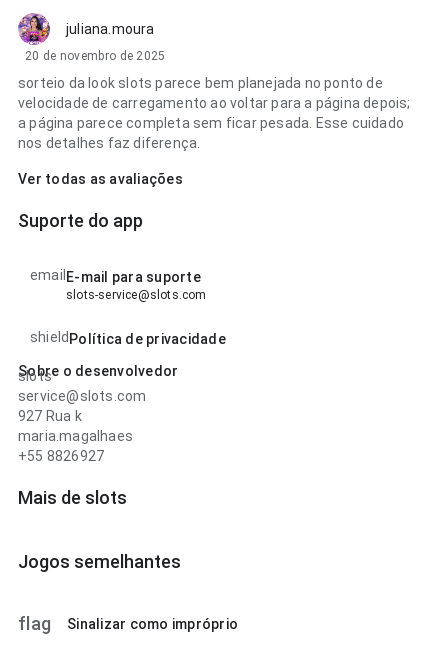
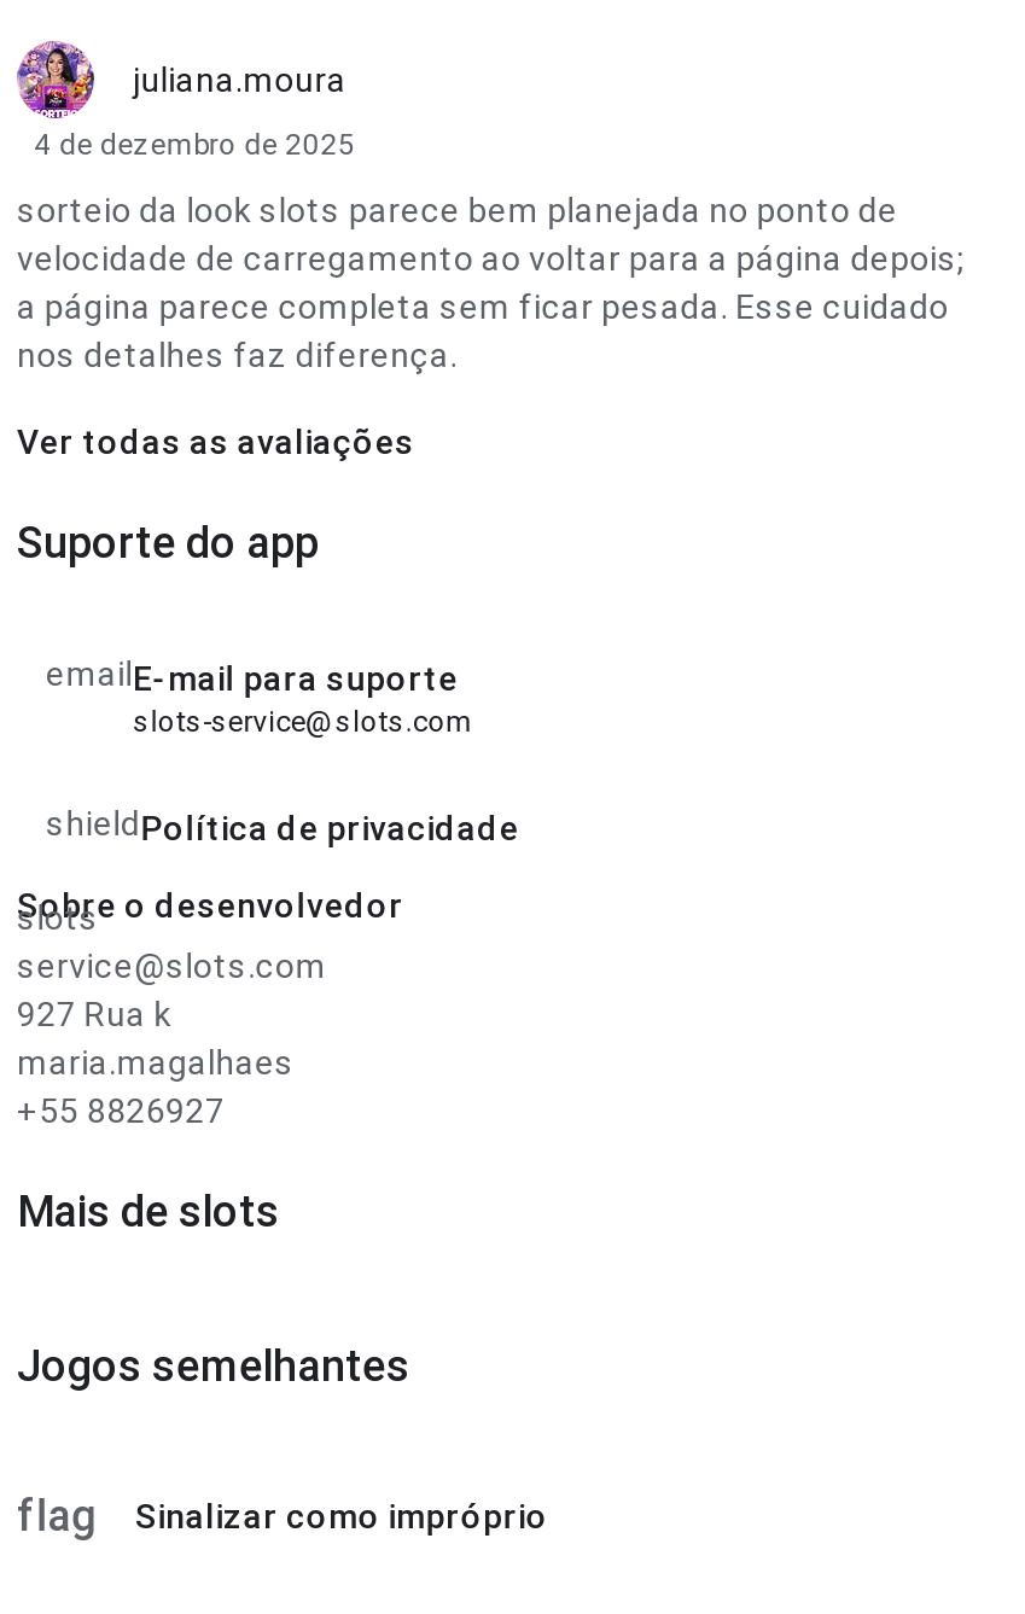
- 20 de novembro de 2025
+ 4 de dezembro de 2025
